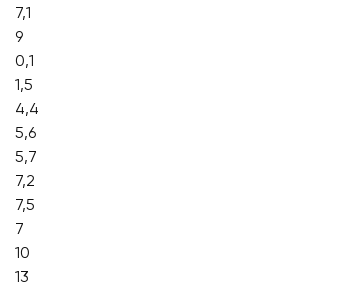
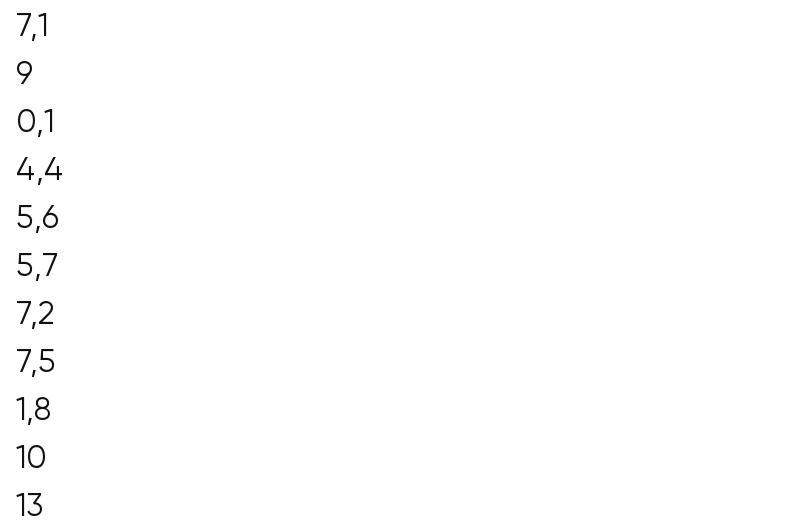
- 1,5

- 7
+ 1,8
